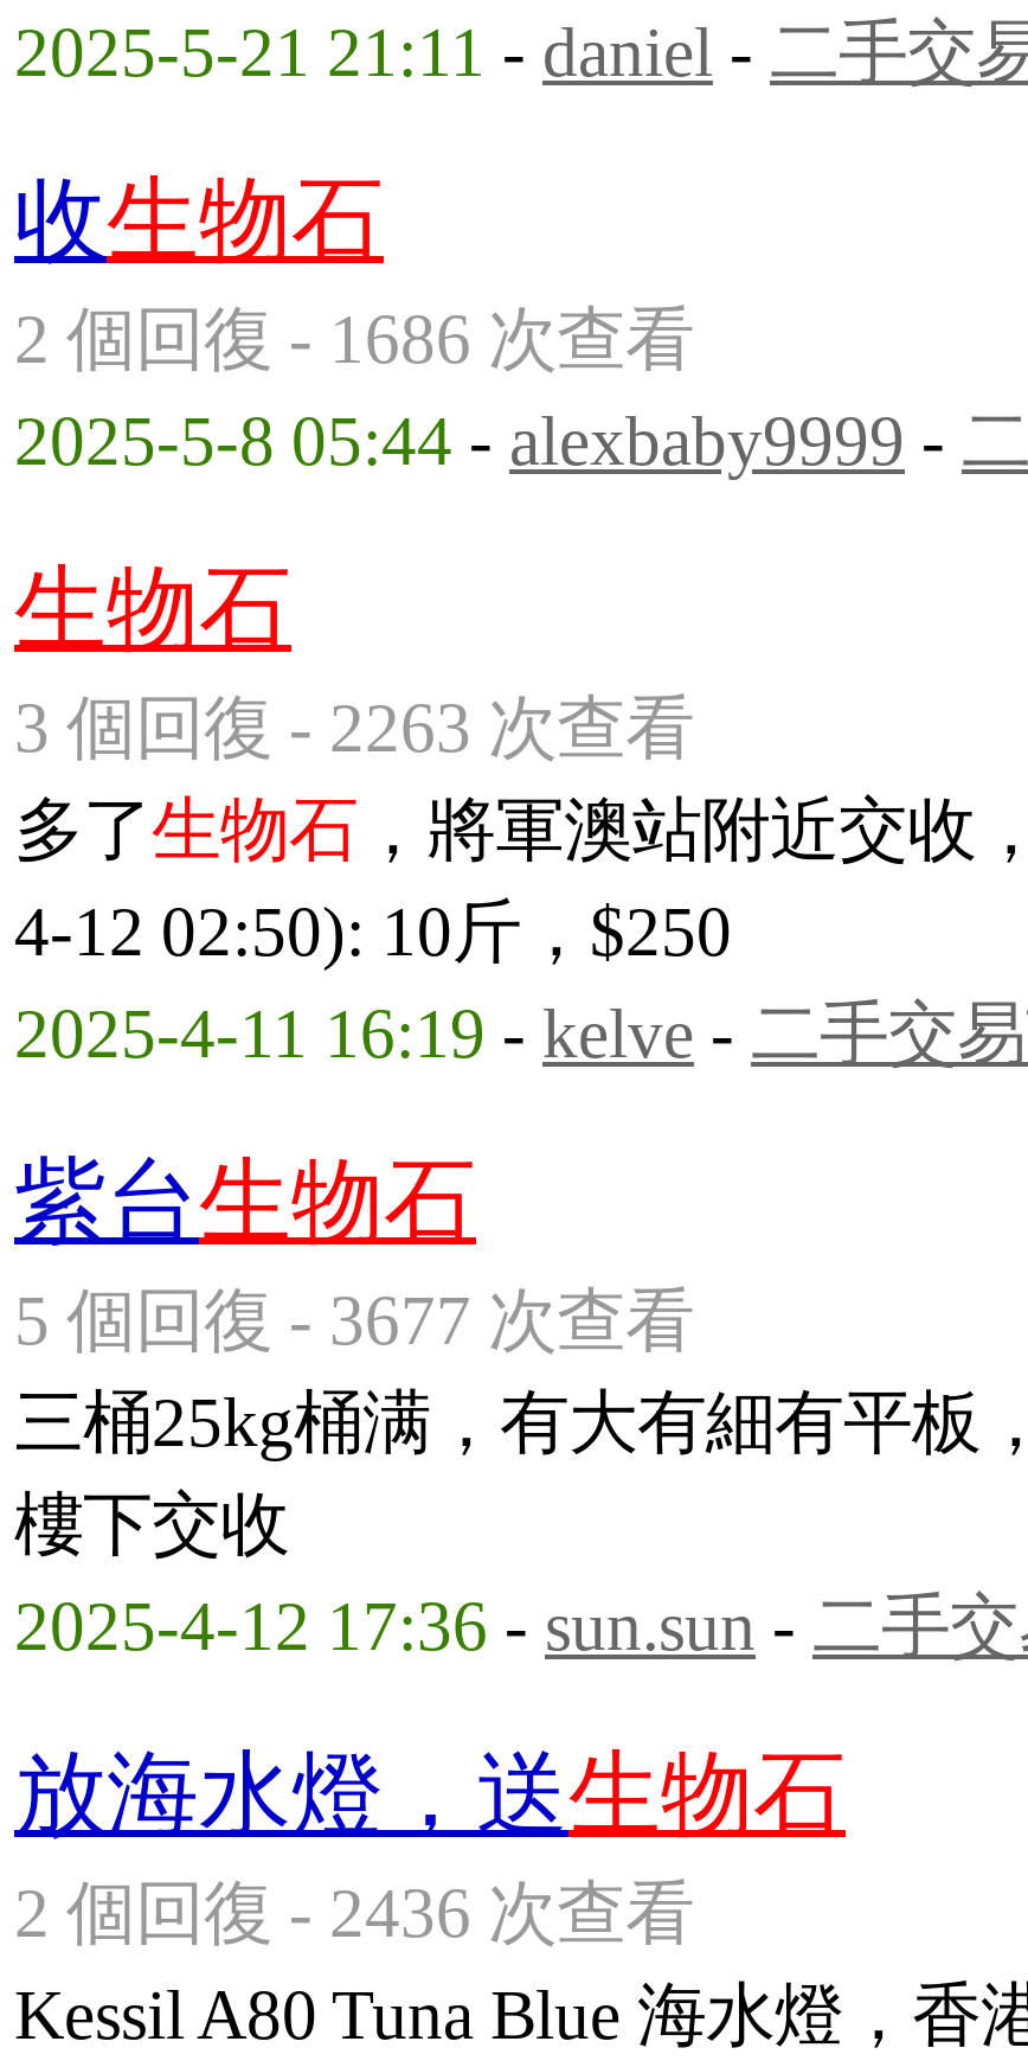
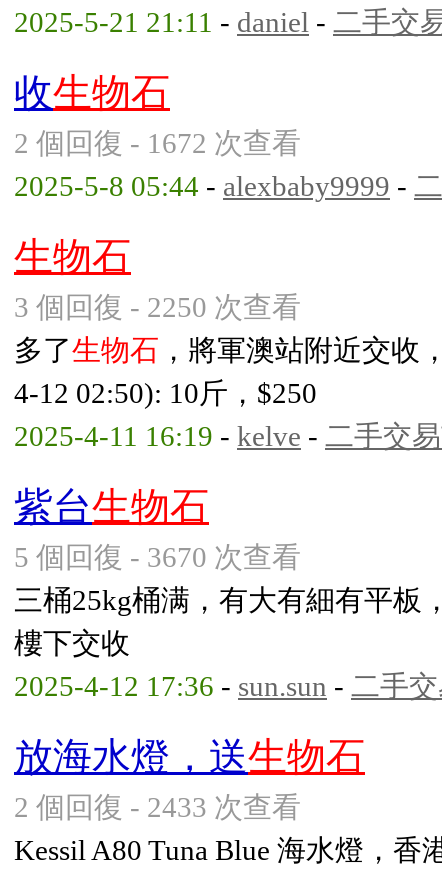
- 2 個回復 - 1686 次查看
+ 2 個回復 - 1672 次查看

- 3 個回復 - 2263 次查看
+ 3 個回復 - 2250 次查看

- 5 個回復 - 3677 次查看
+ 5 個回復 - 3670 次查看

- 2 個回復 - 2436 次查看
+ 2 個回復 - 2433 次查看
